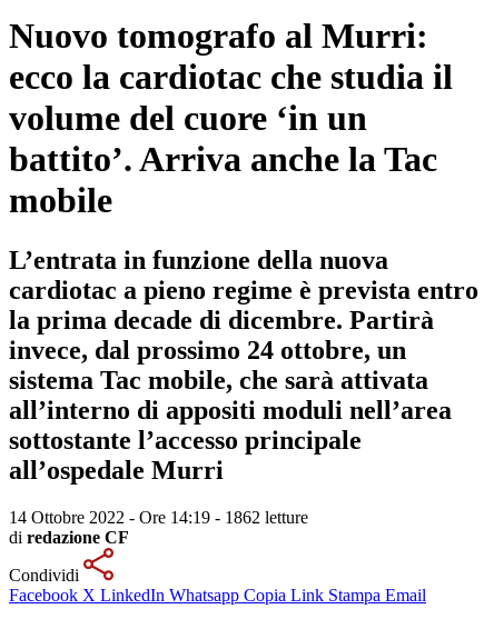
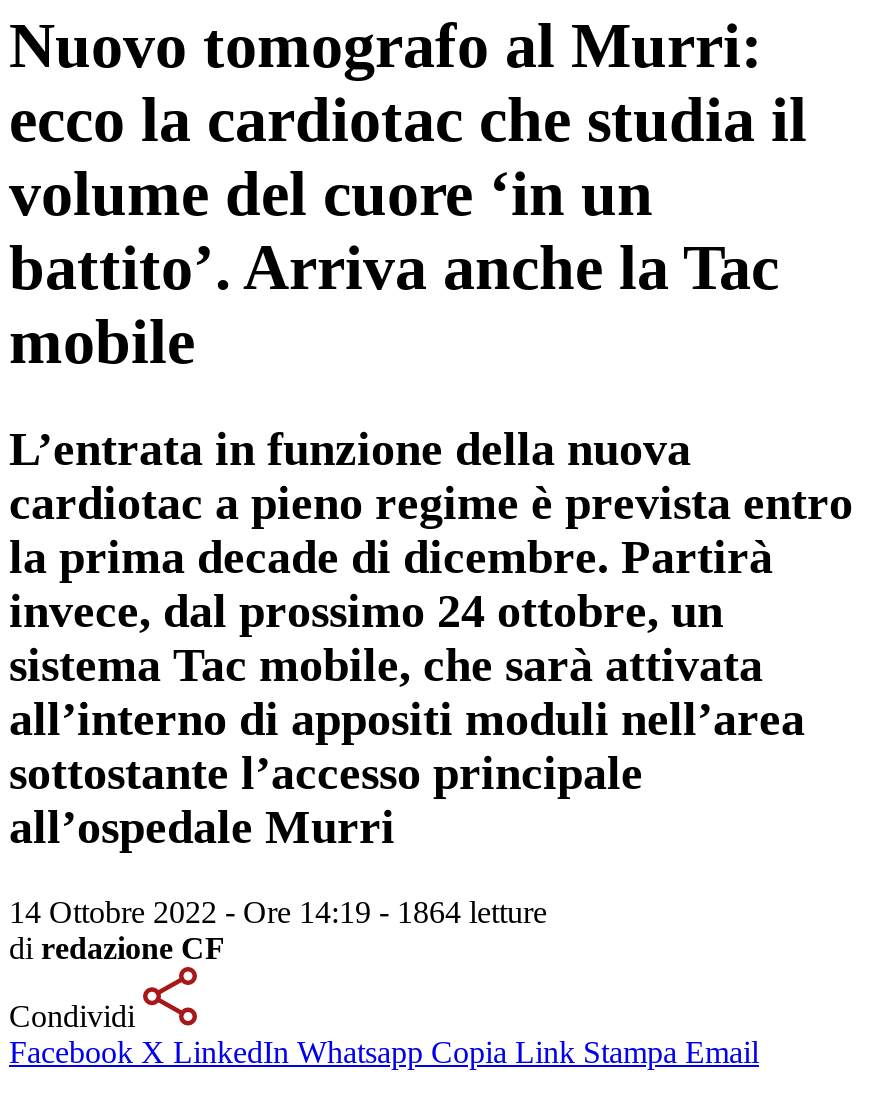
- 14 Ottobre 2022 - Ore 14:19 - 1862 letture
+ 14 Ottobre 2022 - Ore 14:19 - 1864 letture
